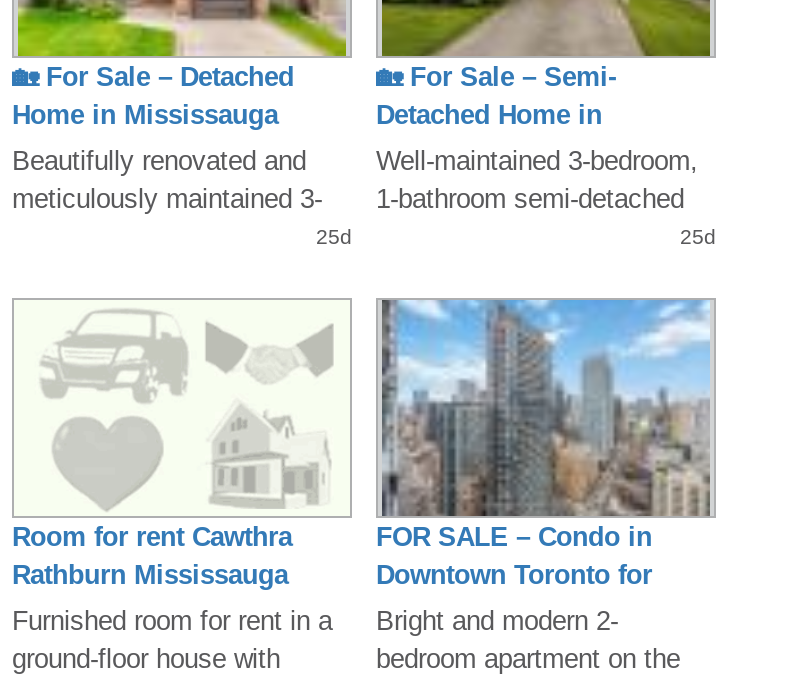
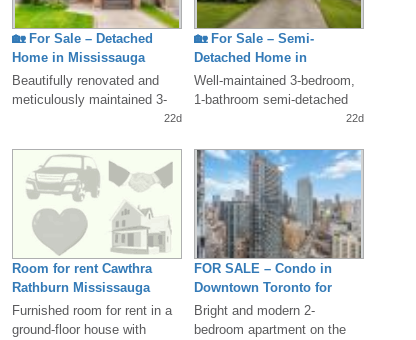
- 25d
+ 22d

- 25d
+ 22d
